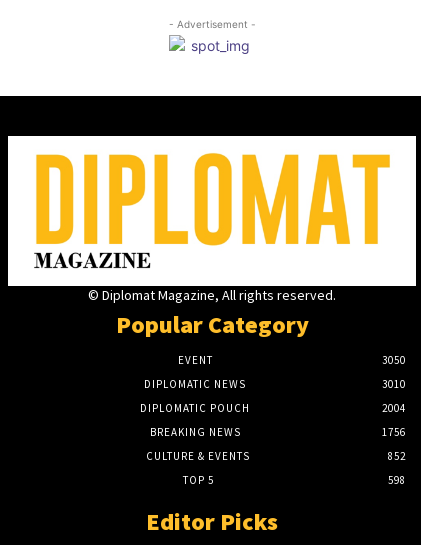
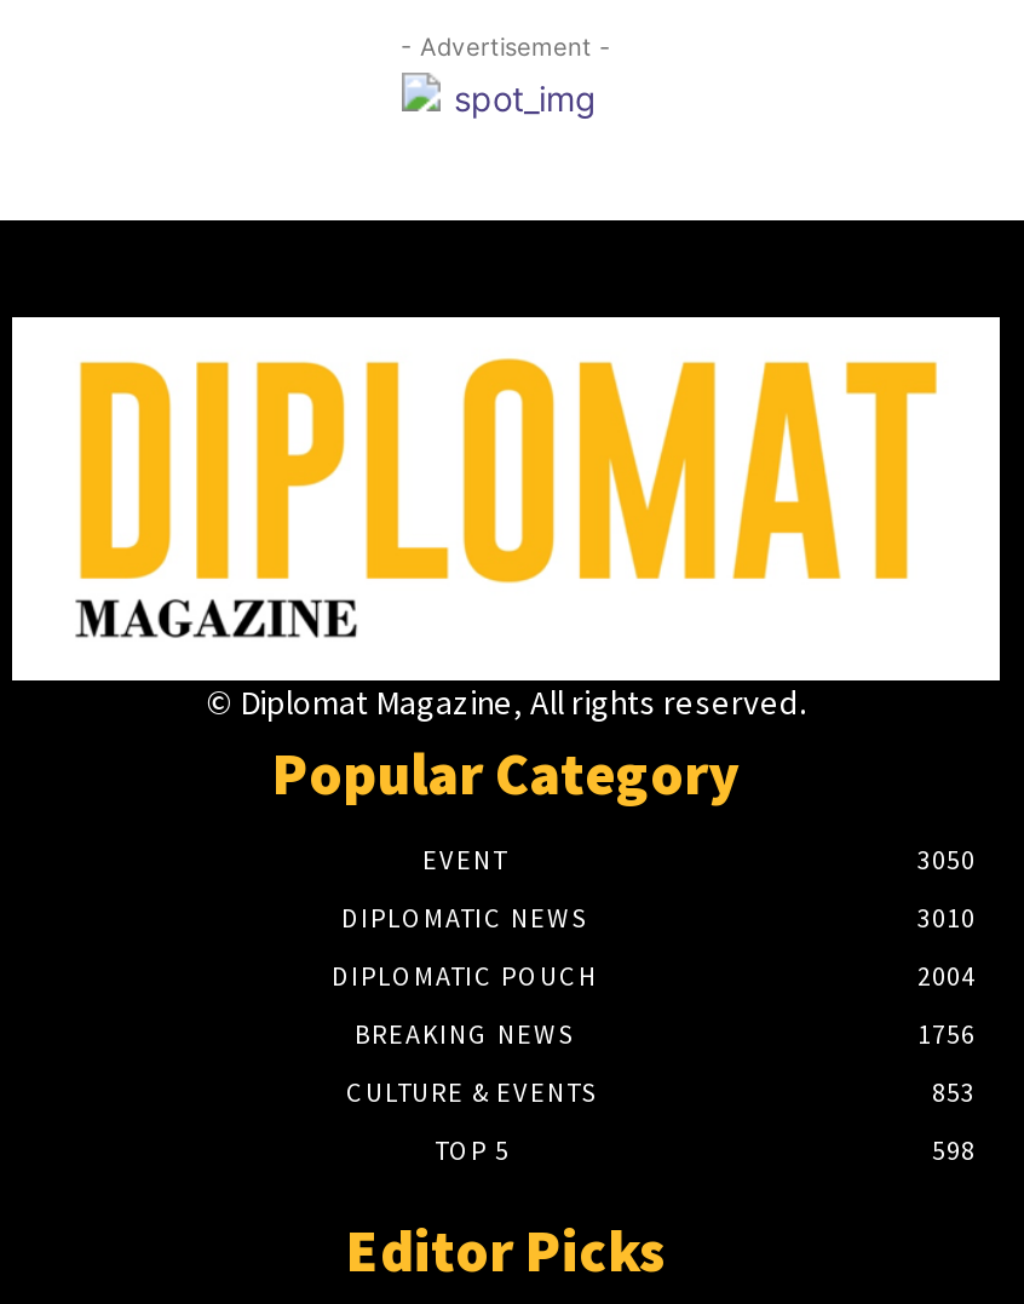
- 852
+ 853
